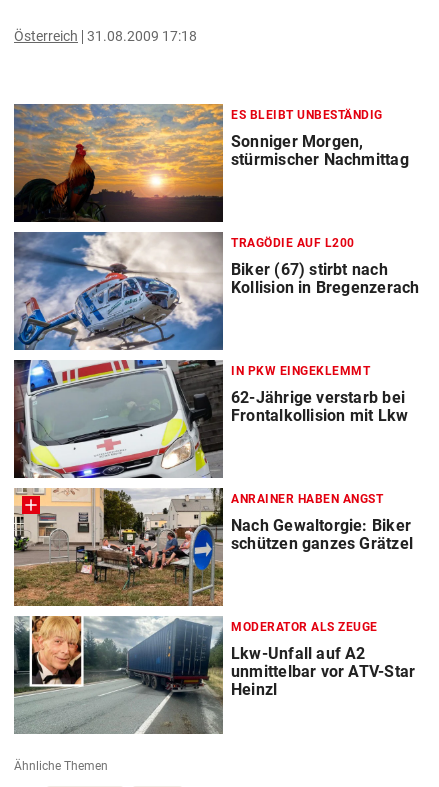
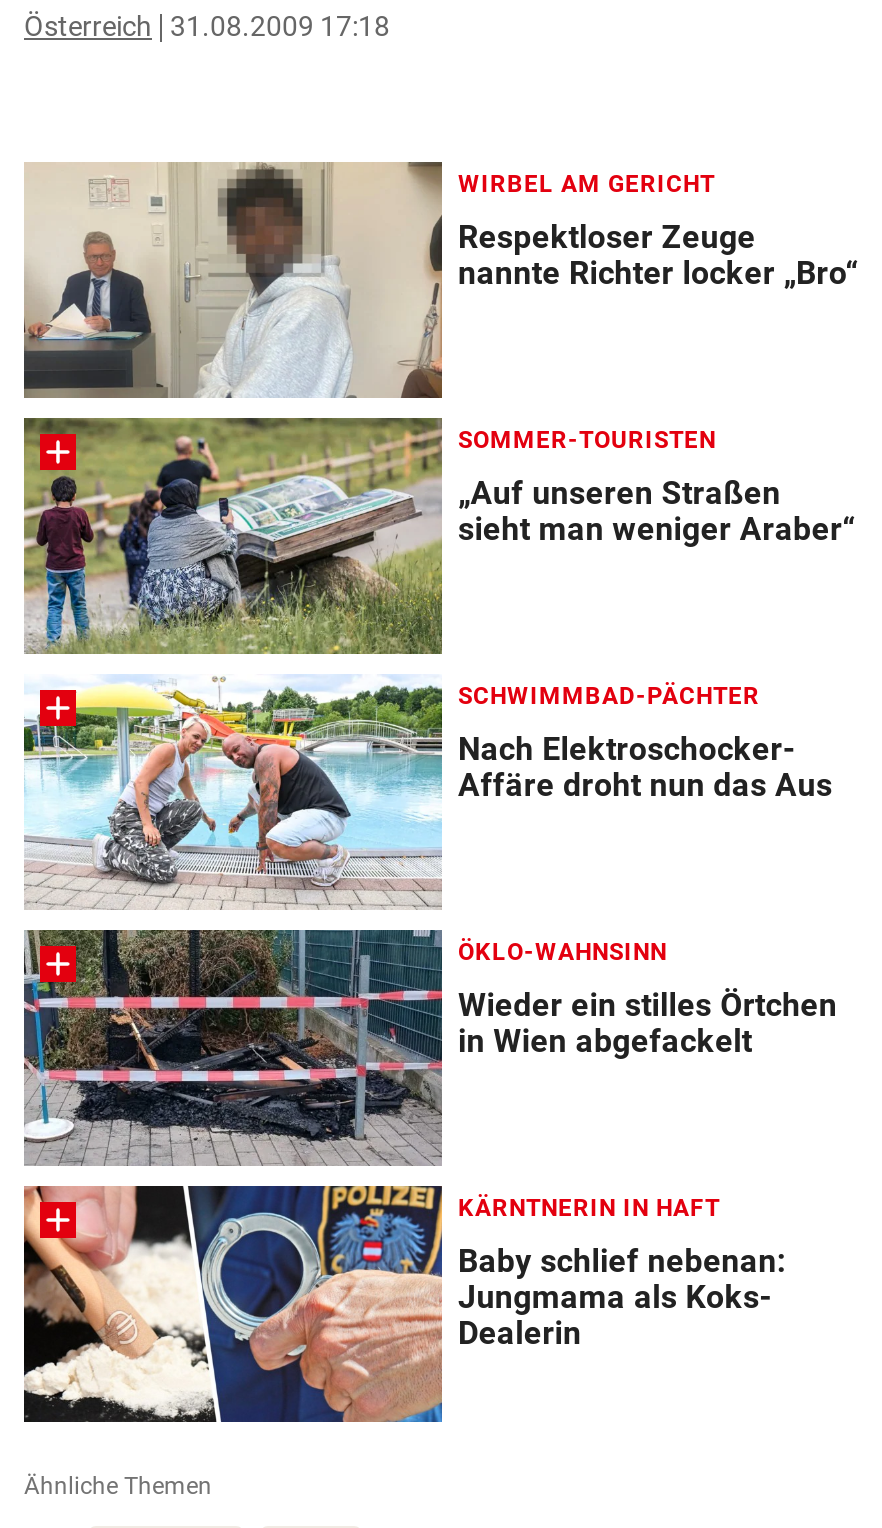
- [image]
- ES BLEIBT UNBESTÄNDIG
+ [image]
+ WIRBEL AM GERICHT

- Sonniger Morgen,
- stürmischer Nachmittag
+ Respektloser Zeuge
+ nannte Richter locker „Bro“

- [image]
- TRAGÖDIE AUF L200
+ [image]
+ SOMMER-TOURISTEN

- Biker (67) stirbt nach
- Kollision in Bregenzerach
+ „Auf unseren Straßen
+ sieht man weniger Araber“

- [image]
- IN PKW EINGEKLEMMT
+ [image]
+ SCHWIMMBAD-PÄCHTER

- 62-Jährige verstarb bei
- Frontalkollision mit Lkw
+ Nach Elektroschocker-
+ Affäre droht nun das Aus

- [image]
- ANRAINER HABEN ANGST
+ [image]
+ ÖKLO-WAHNSINN

- Nach Gewaltorgie: Biker
- schützen ganzes Grätzel
+ Wieder ein stilles Örtchen
+ in Wien abgefackelt

- [image]
- MODERATOR ALS ZEUGE
+ [image]
+ KÄRNTNERIN IN HAFT

- Lkw-Unfall auf A2
- unmittelbar vor ATV-Star
- Heinzl
+ Baby schlief nebenan:
+ Jungmama als Koks-
+ Dealerin
